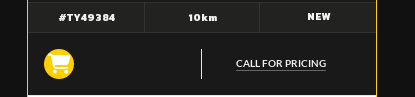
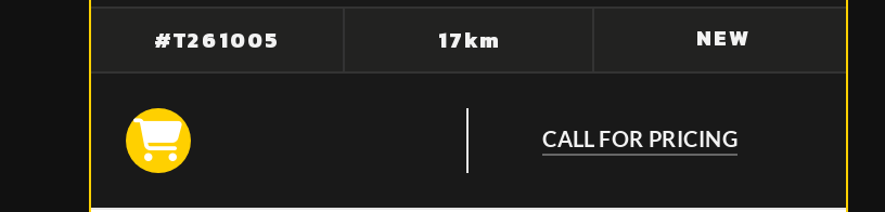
- #TY49384
- 10km
+ #T261005
+ 17km
